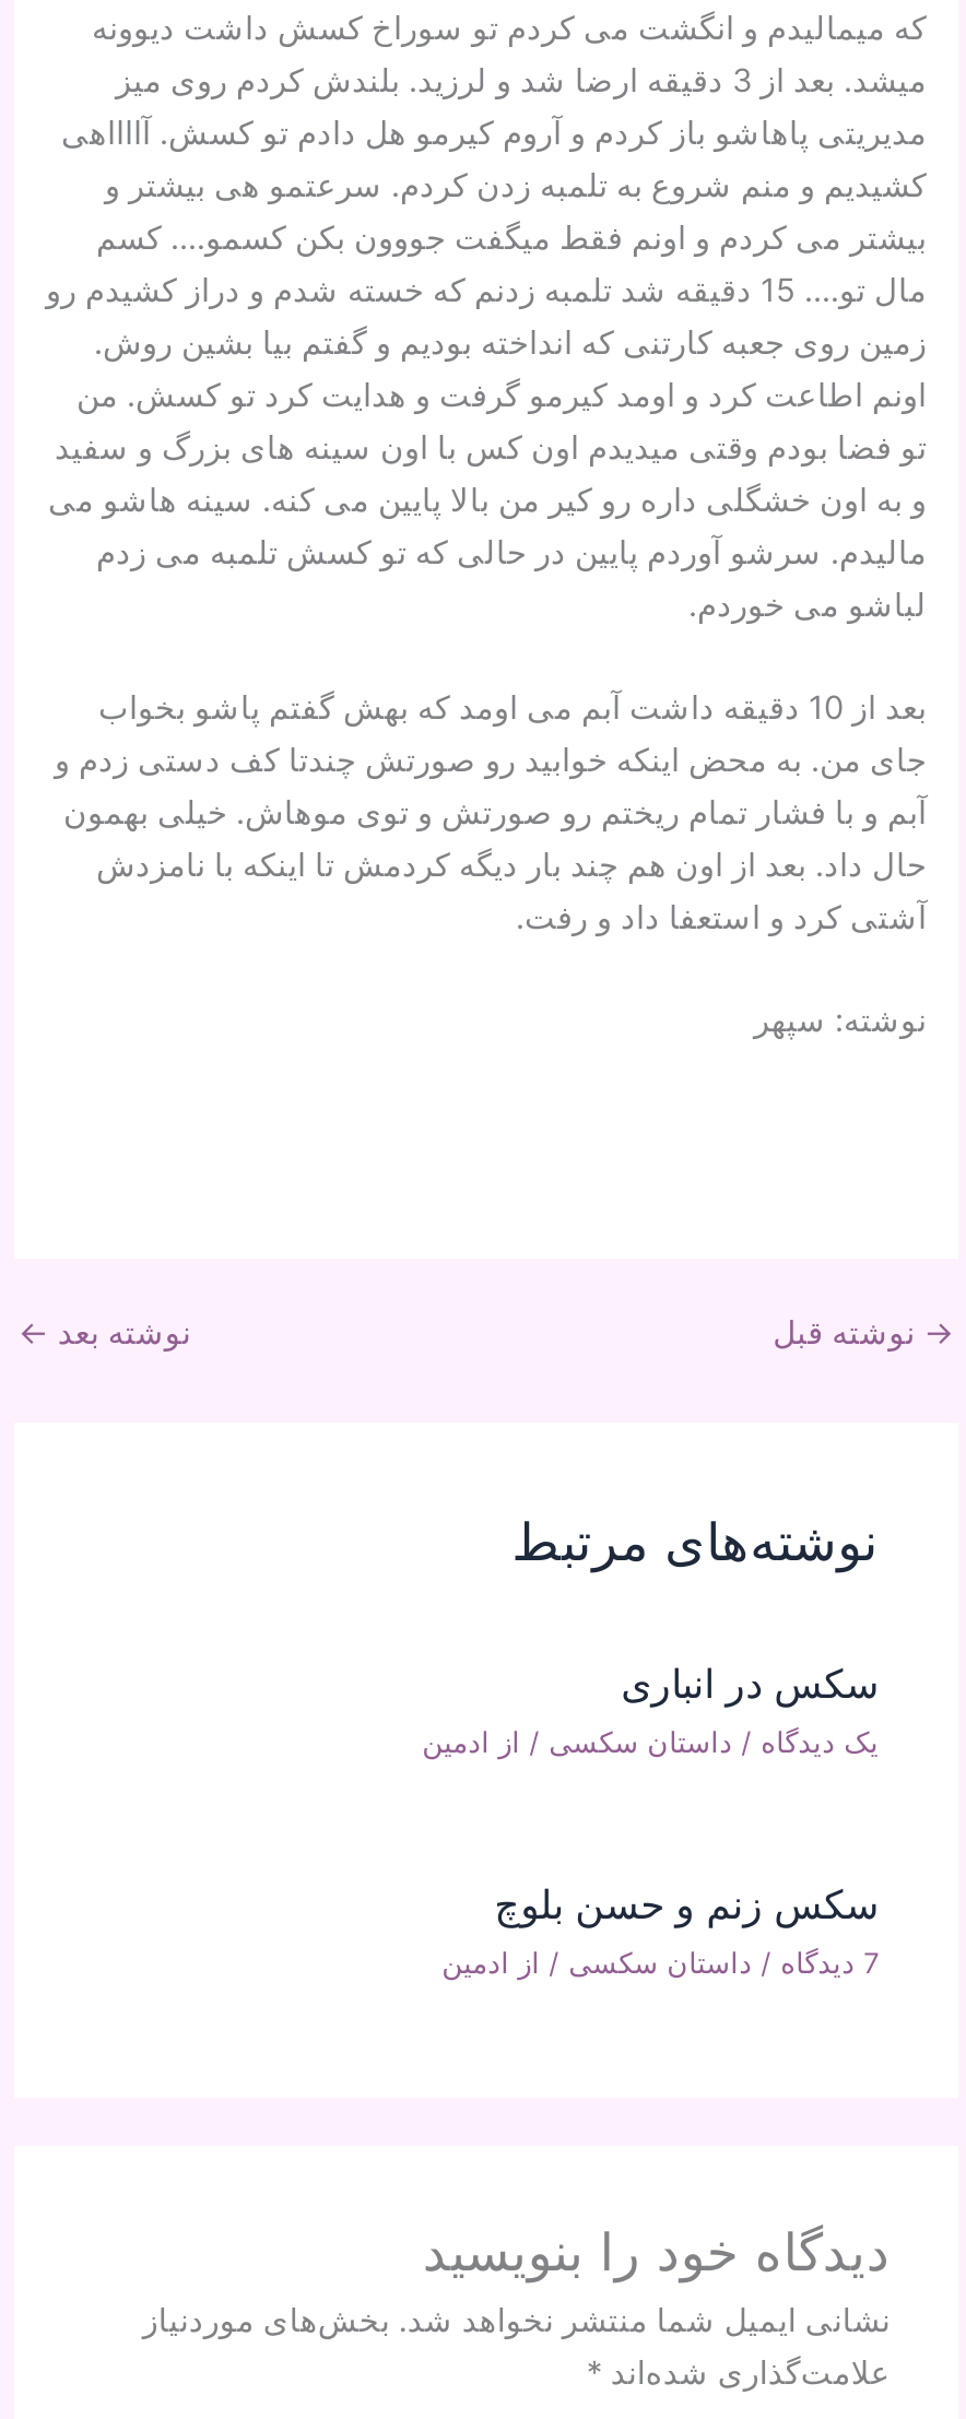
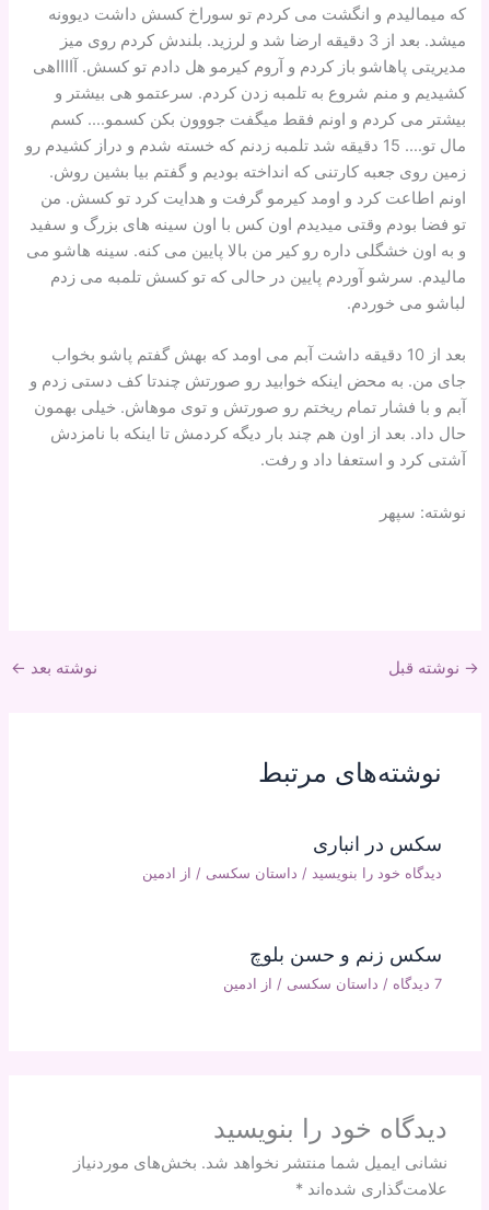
- یک دیدگاه / داستان سکسی / از ادمین
+ دیدگاه‌ خود را بنویسید / داستان سکسی / از ادمین
